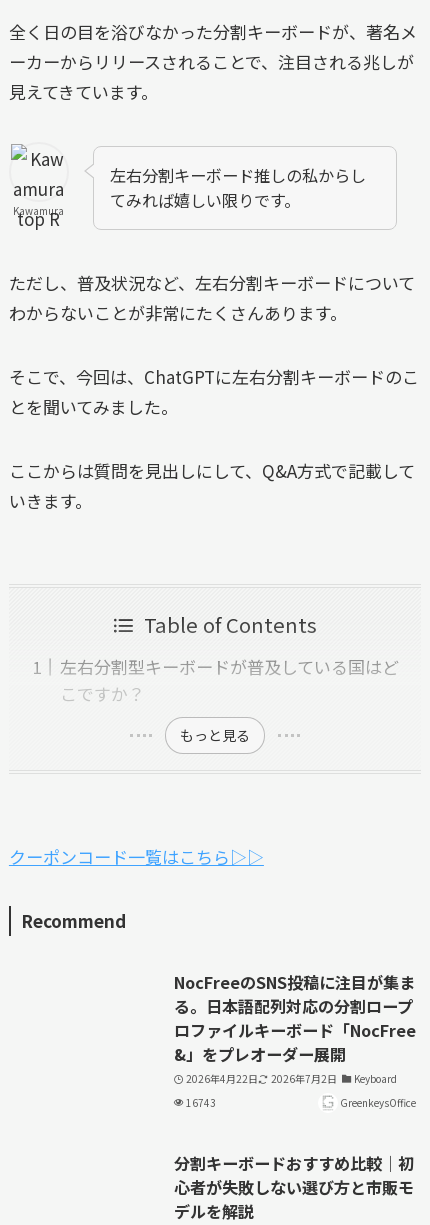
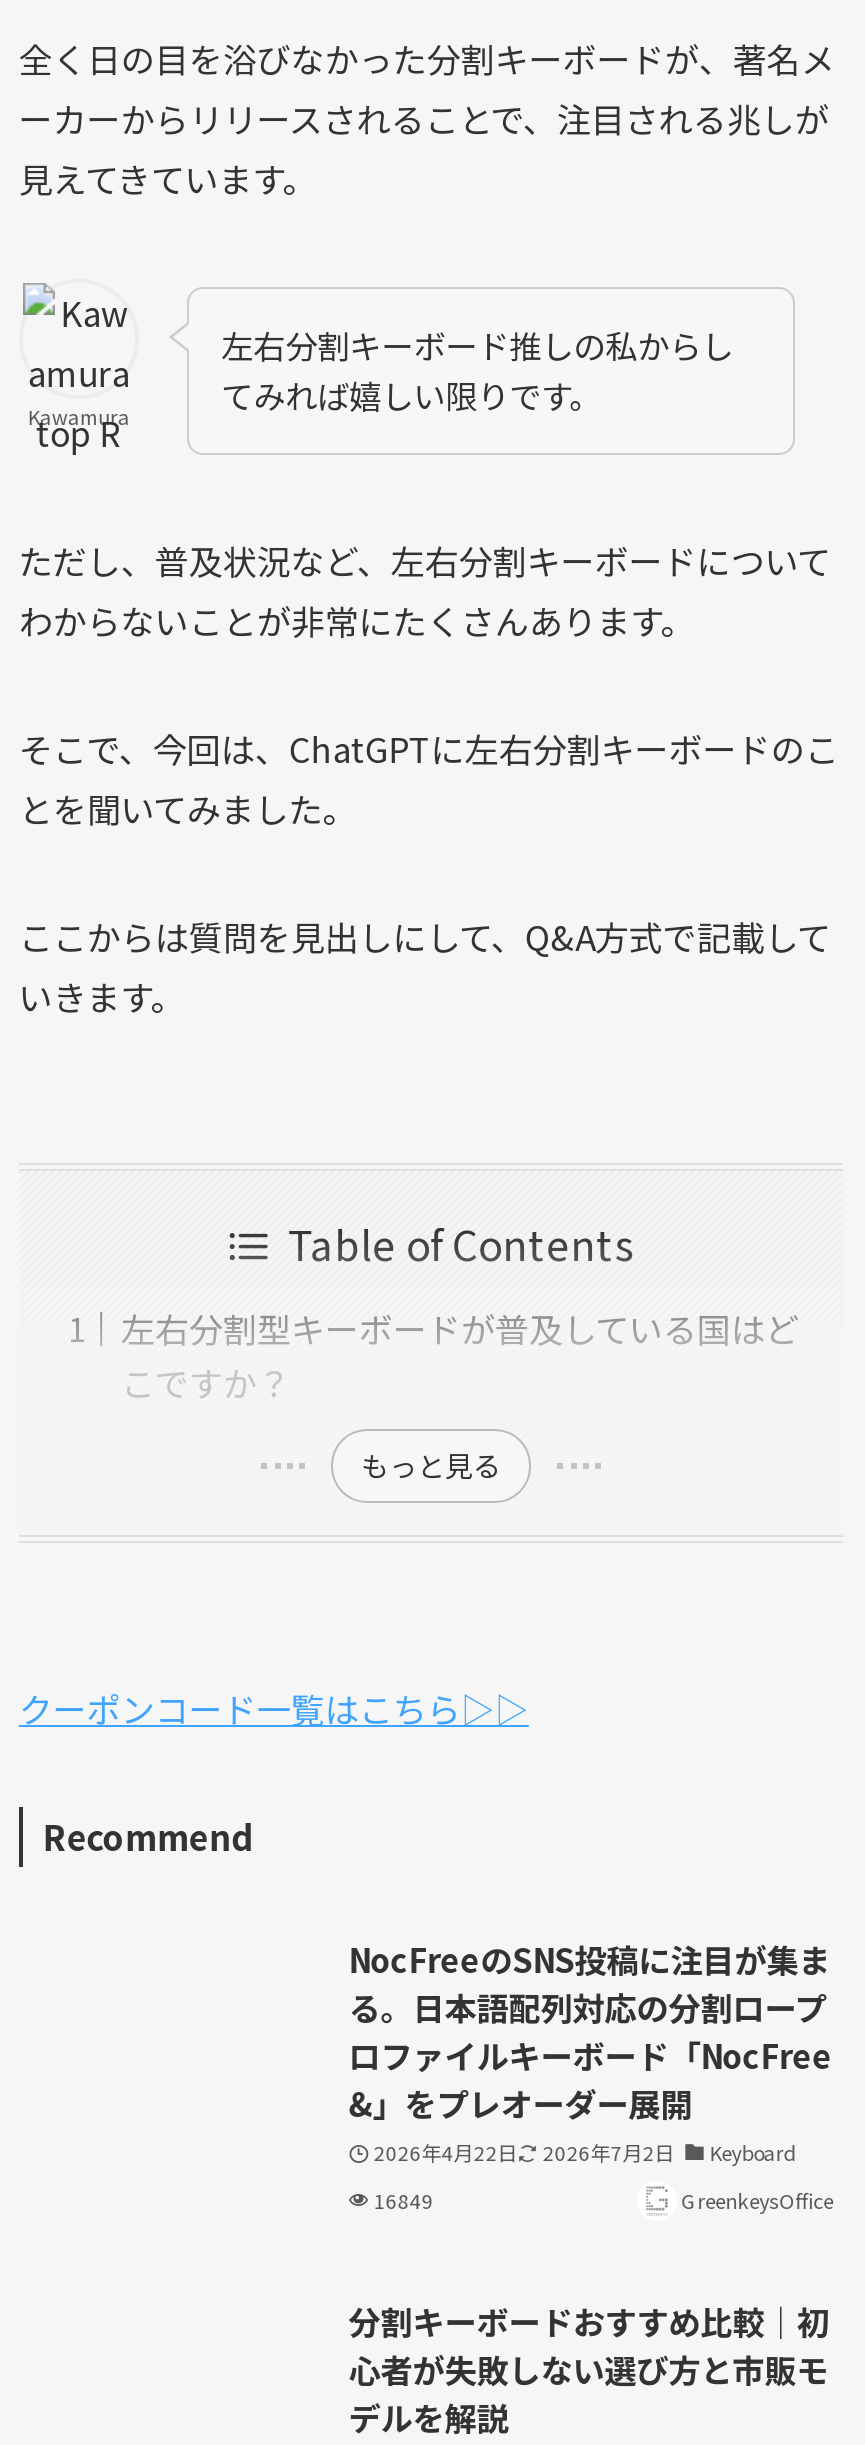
- 16743
+ 16849
